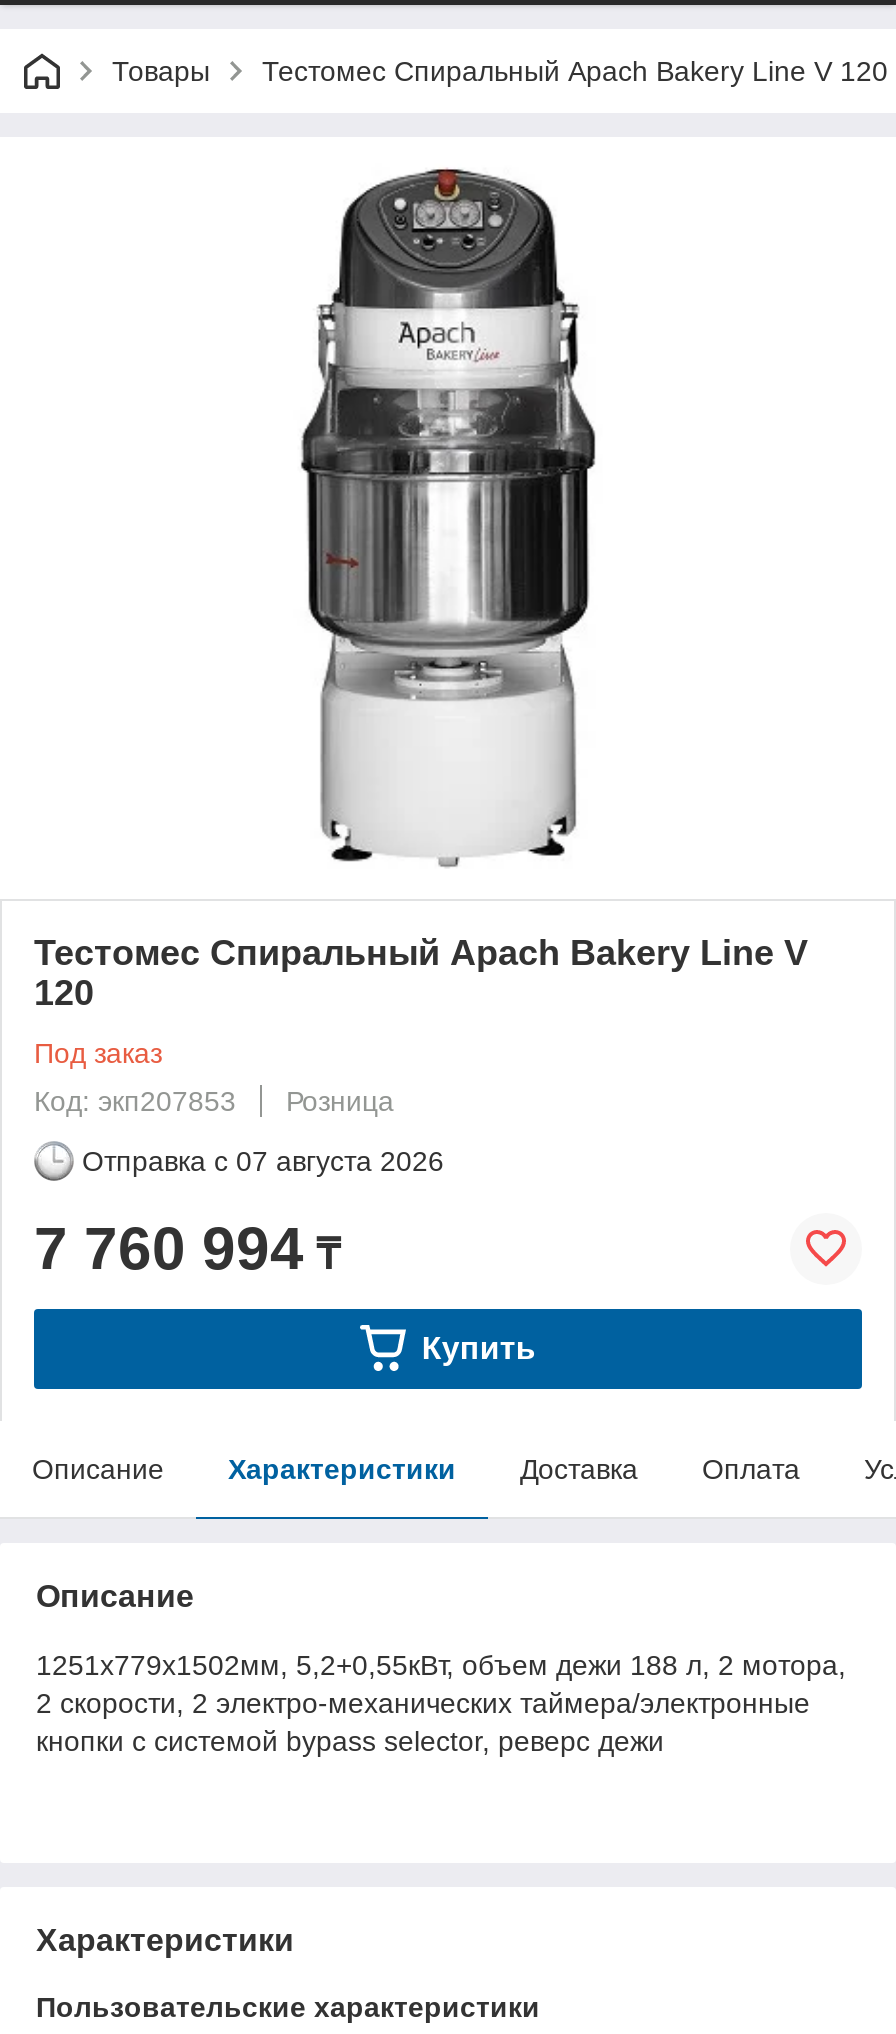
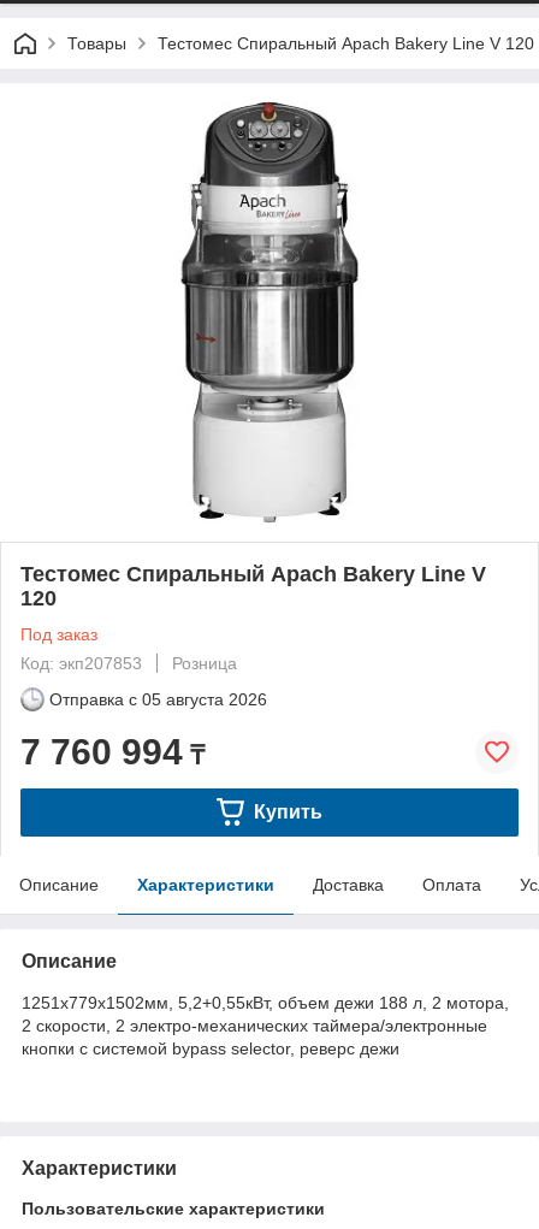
- Отправка с 07 августа 2026
+ Отправка с 05 августа 2026
